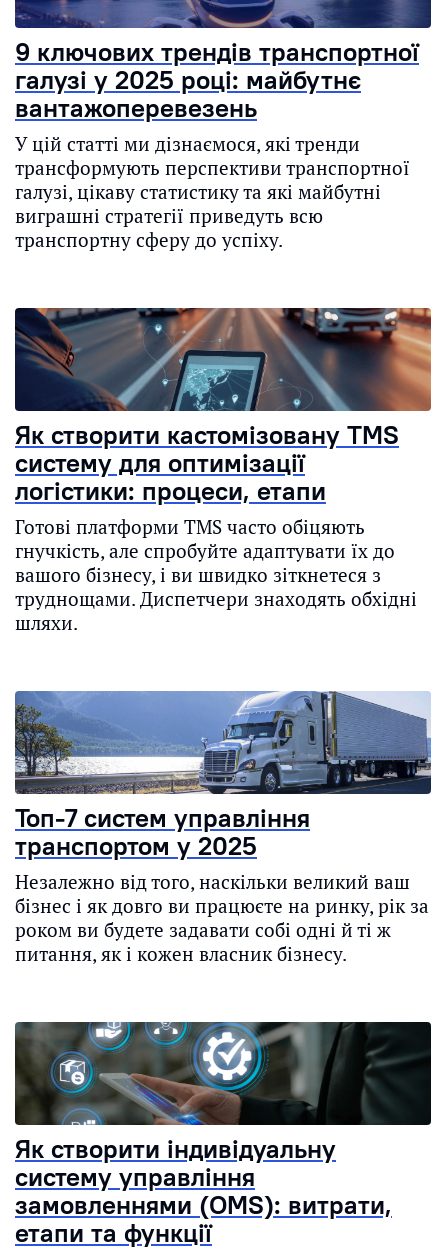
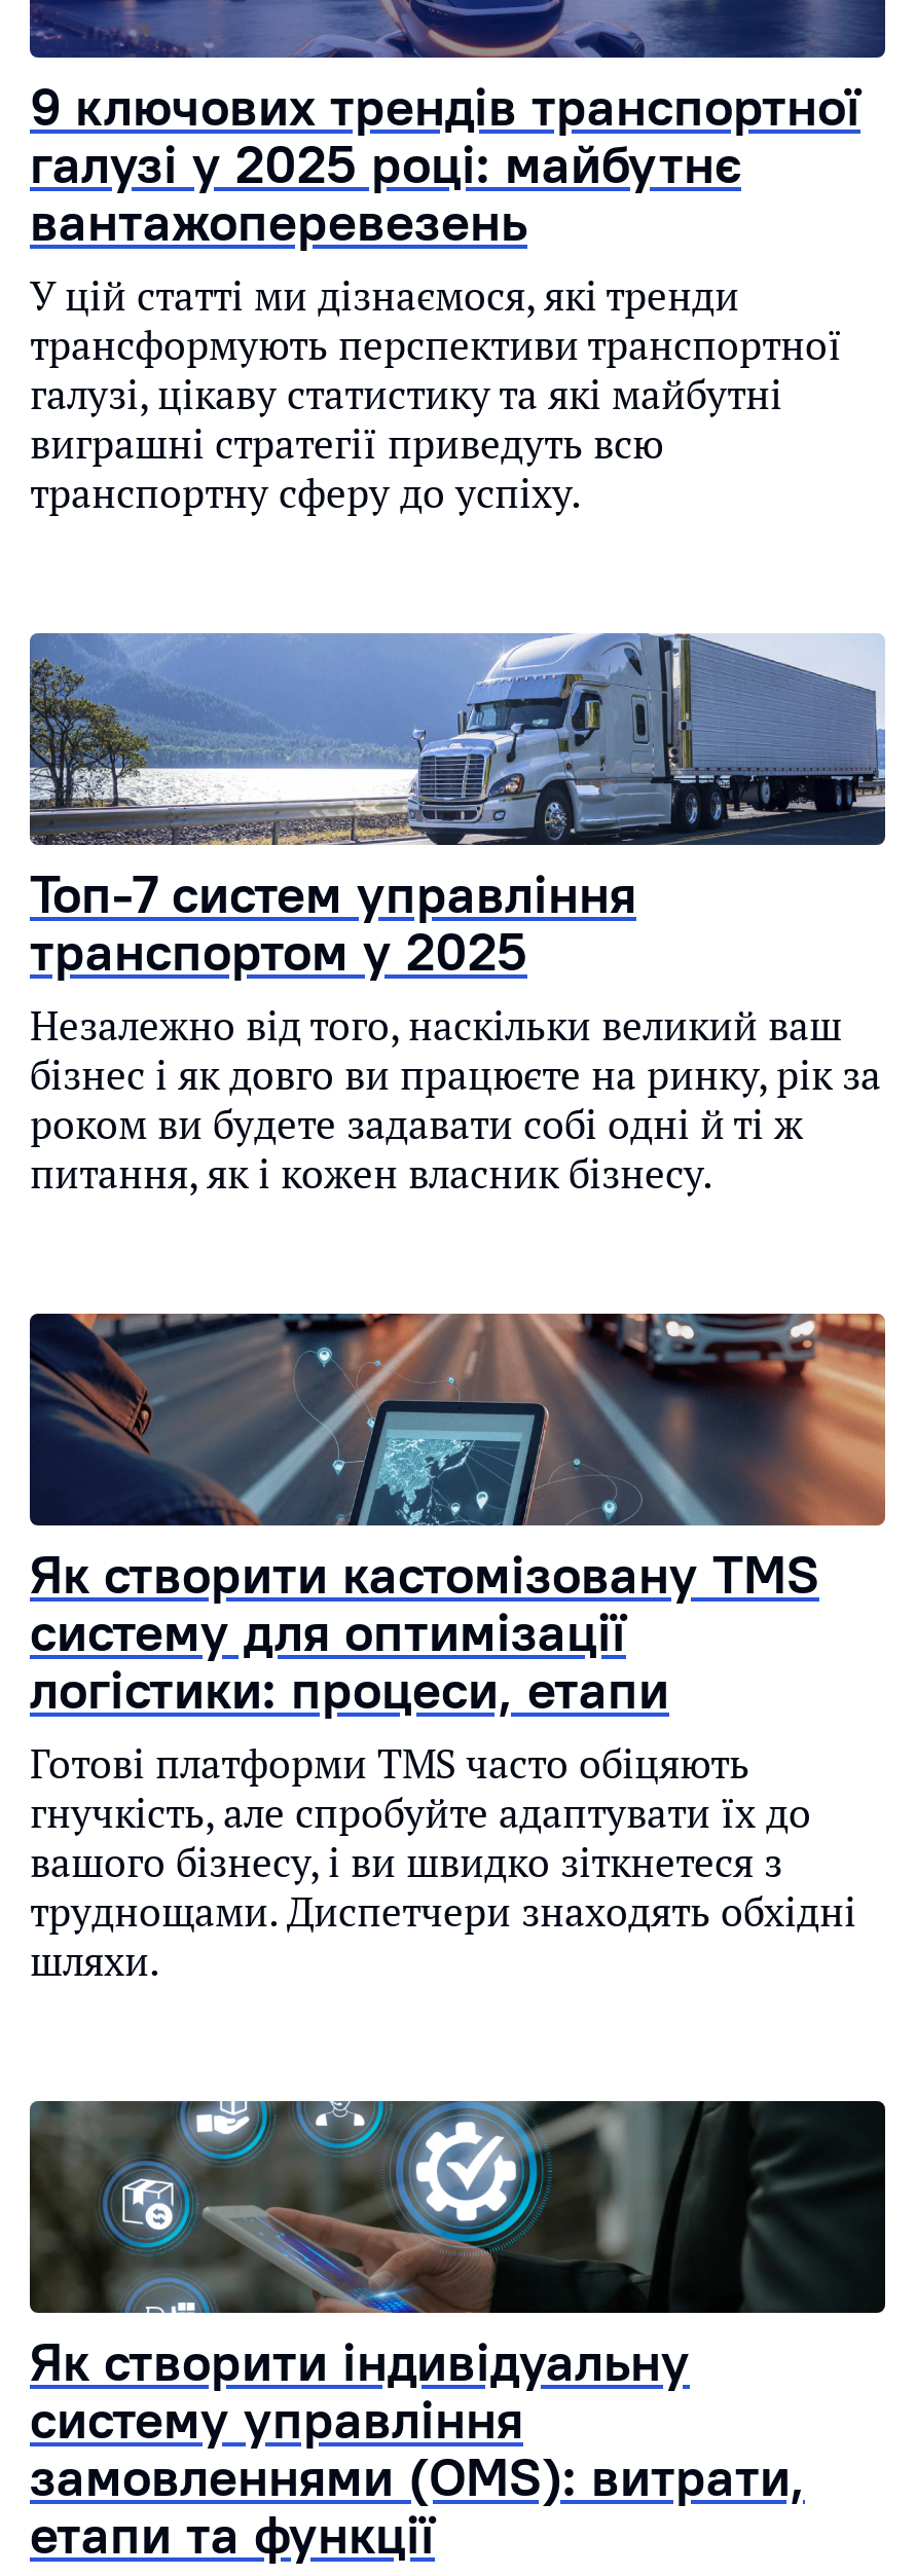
moved down: [image] | Як створити кастомізовану TMS | систему для оптимізації | ... | труднощами. Диспетчери знаходять обхідні | шляхи.

moved up: [image] | Топ-7 систем управління | транспортом у 2025 | Незалежно від того, наскільки великий ваш | бізнес і як довго ви працюєте на ринку, рік за | роком ви будете задавати собі одні й ті ж | питання, як і кожен власник бізнесу.
